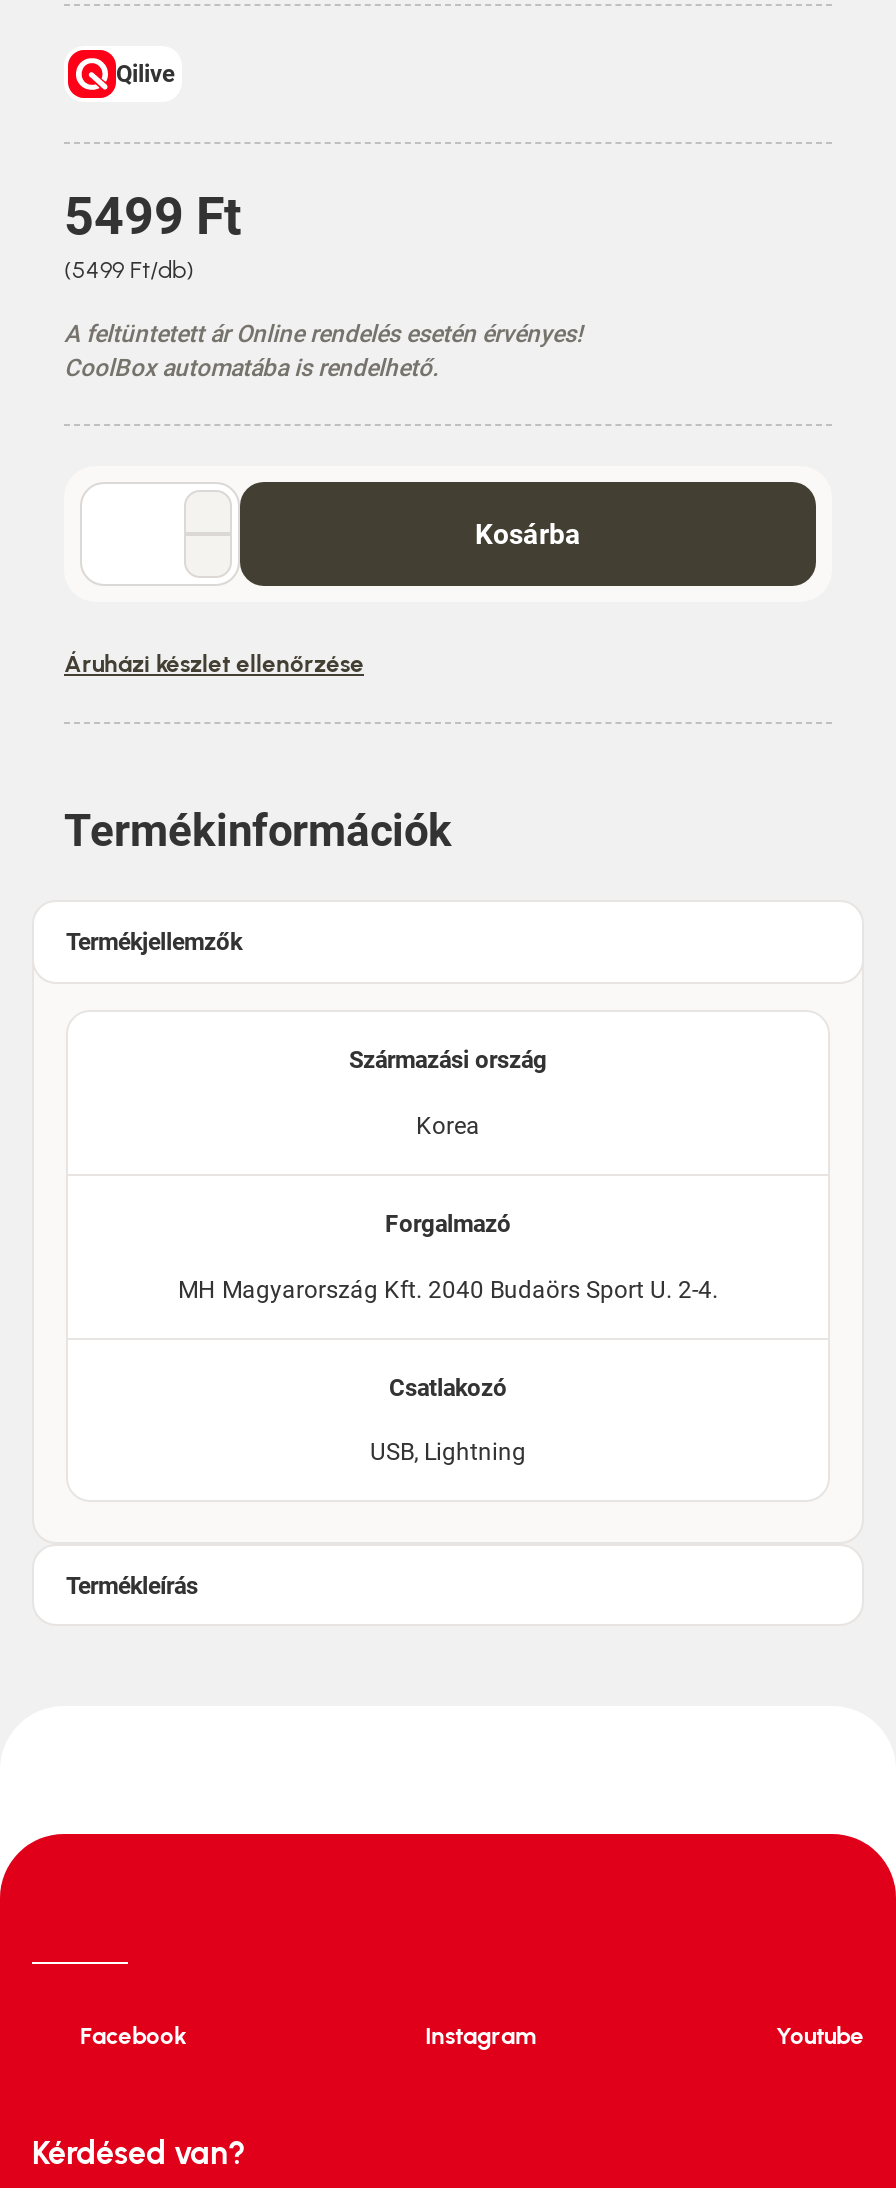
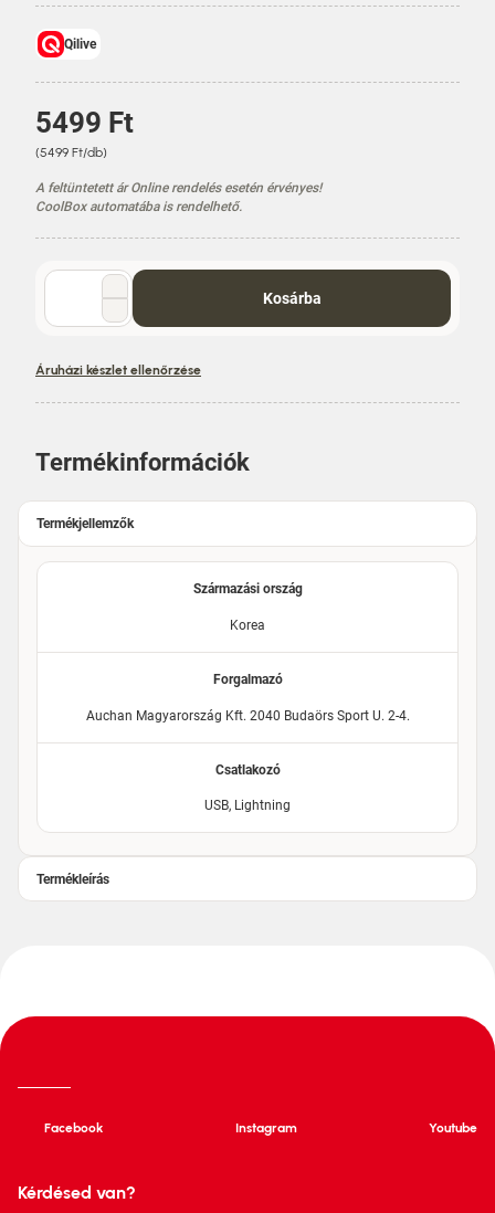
- MH Magyarország Kft. 2040 Budaörs Sport U. 2-4.
+ Auchan Magyarország Kft. 2040 Budaörs Sport U. 2-4.
